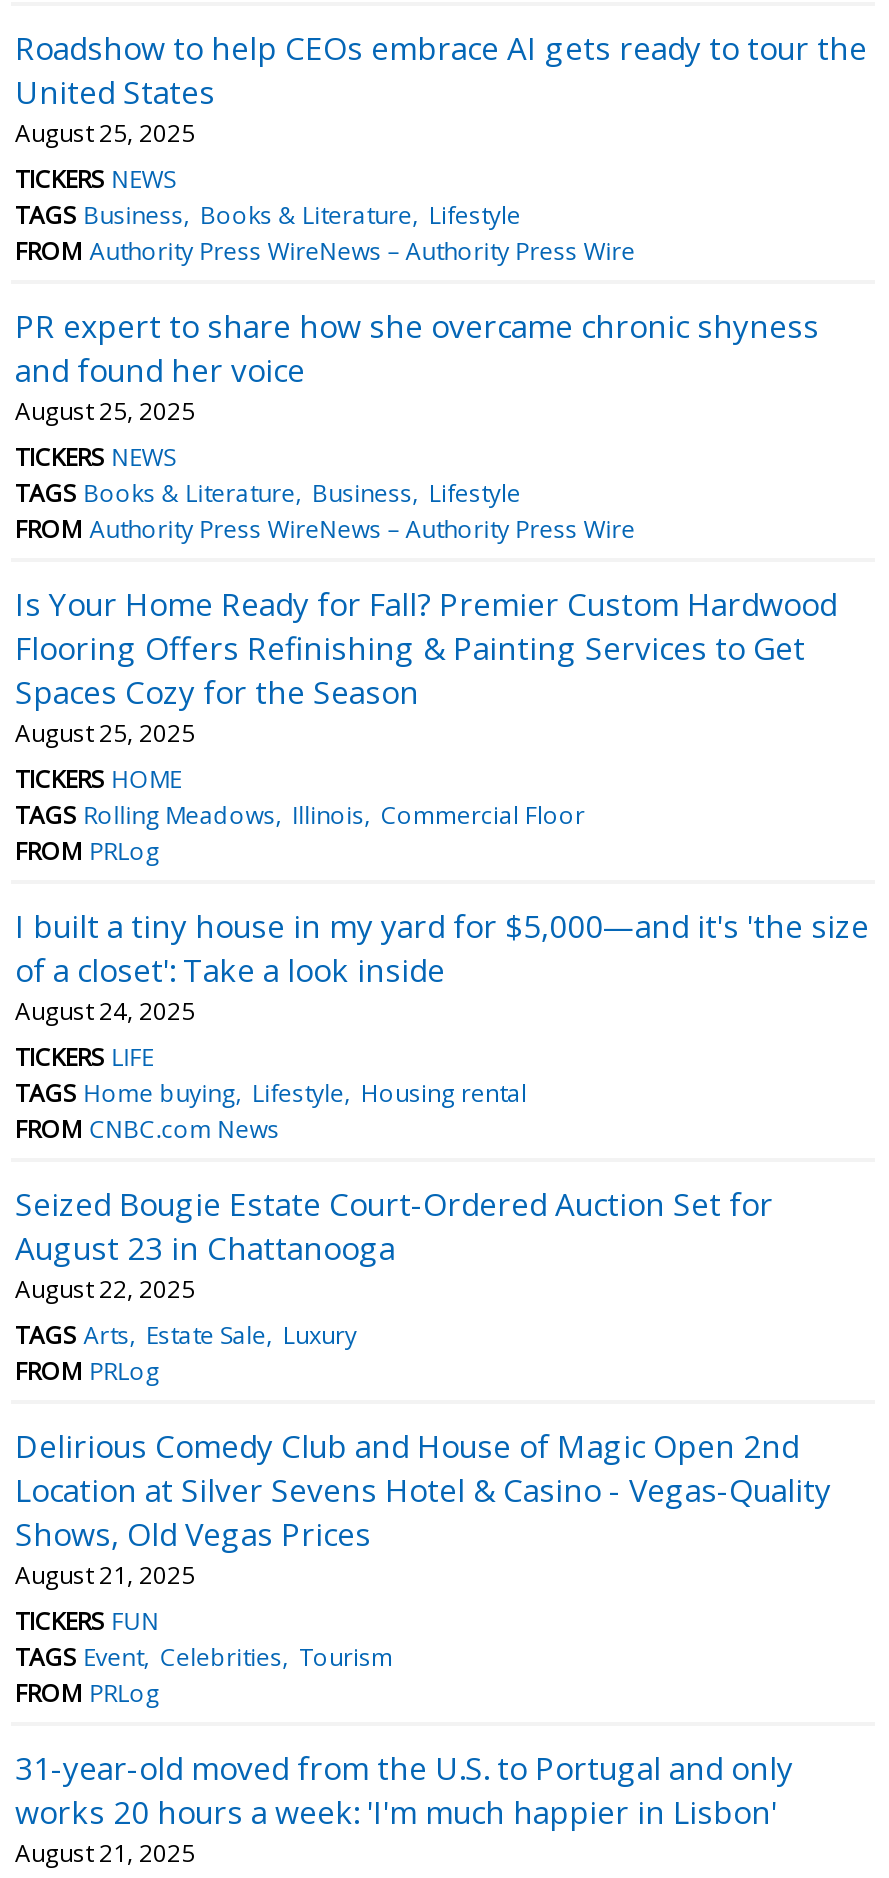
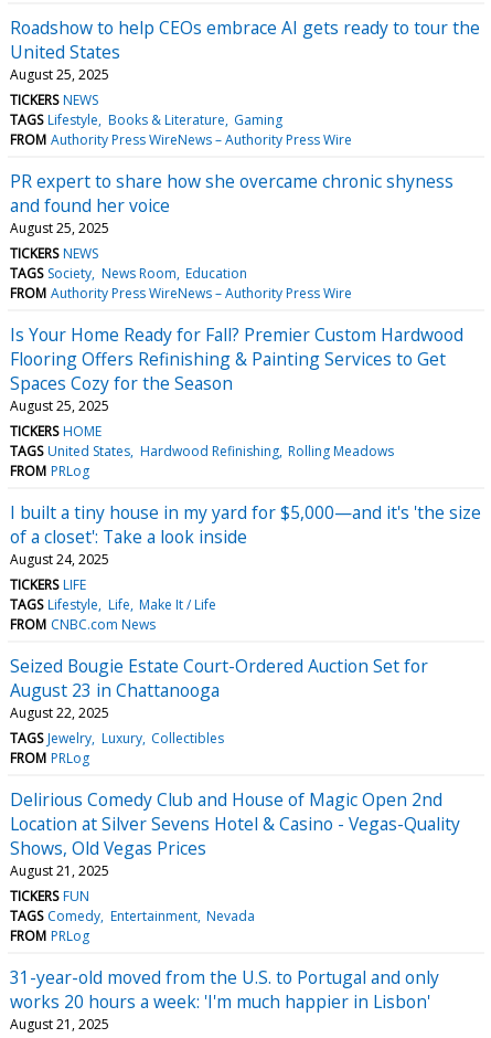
- TAGS Business Books & Literature Lifestyle
+ TAGS Lifestyle Books & Literature Gaming

- TAGS Books & Literature Business Lifestyle
+ TAGS Society News Room Education

- TAGS Rolling Meadows Illinois Commercial Floor
+ TAGS United States Hardwood Refinishing Rolling Meadows

- TAGS Home buying Lifestyle Housing rental
+ TAGS Lifestyle Life Make It / Life

- TAGS Arts Estate Sale Luxury
+ TAGS Jewelry Luxury Collectibles

- TAGS Event Celebrities Tourism
+ TAGS Comedy Entertainment Nevada
